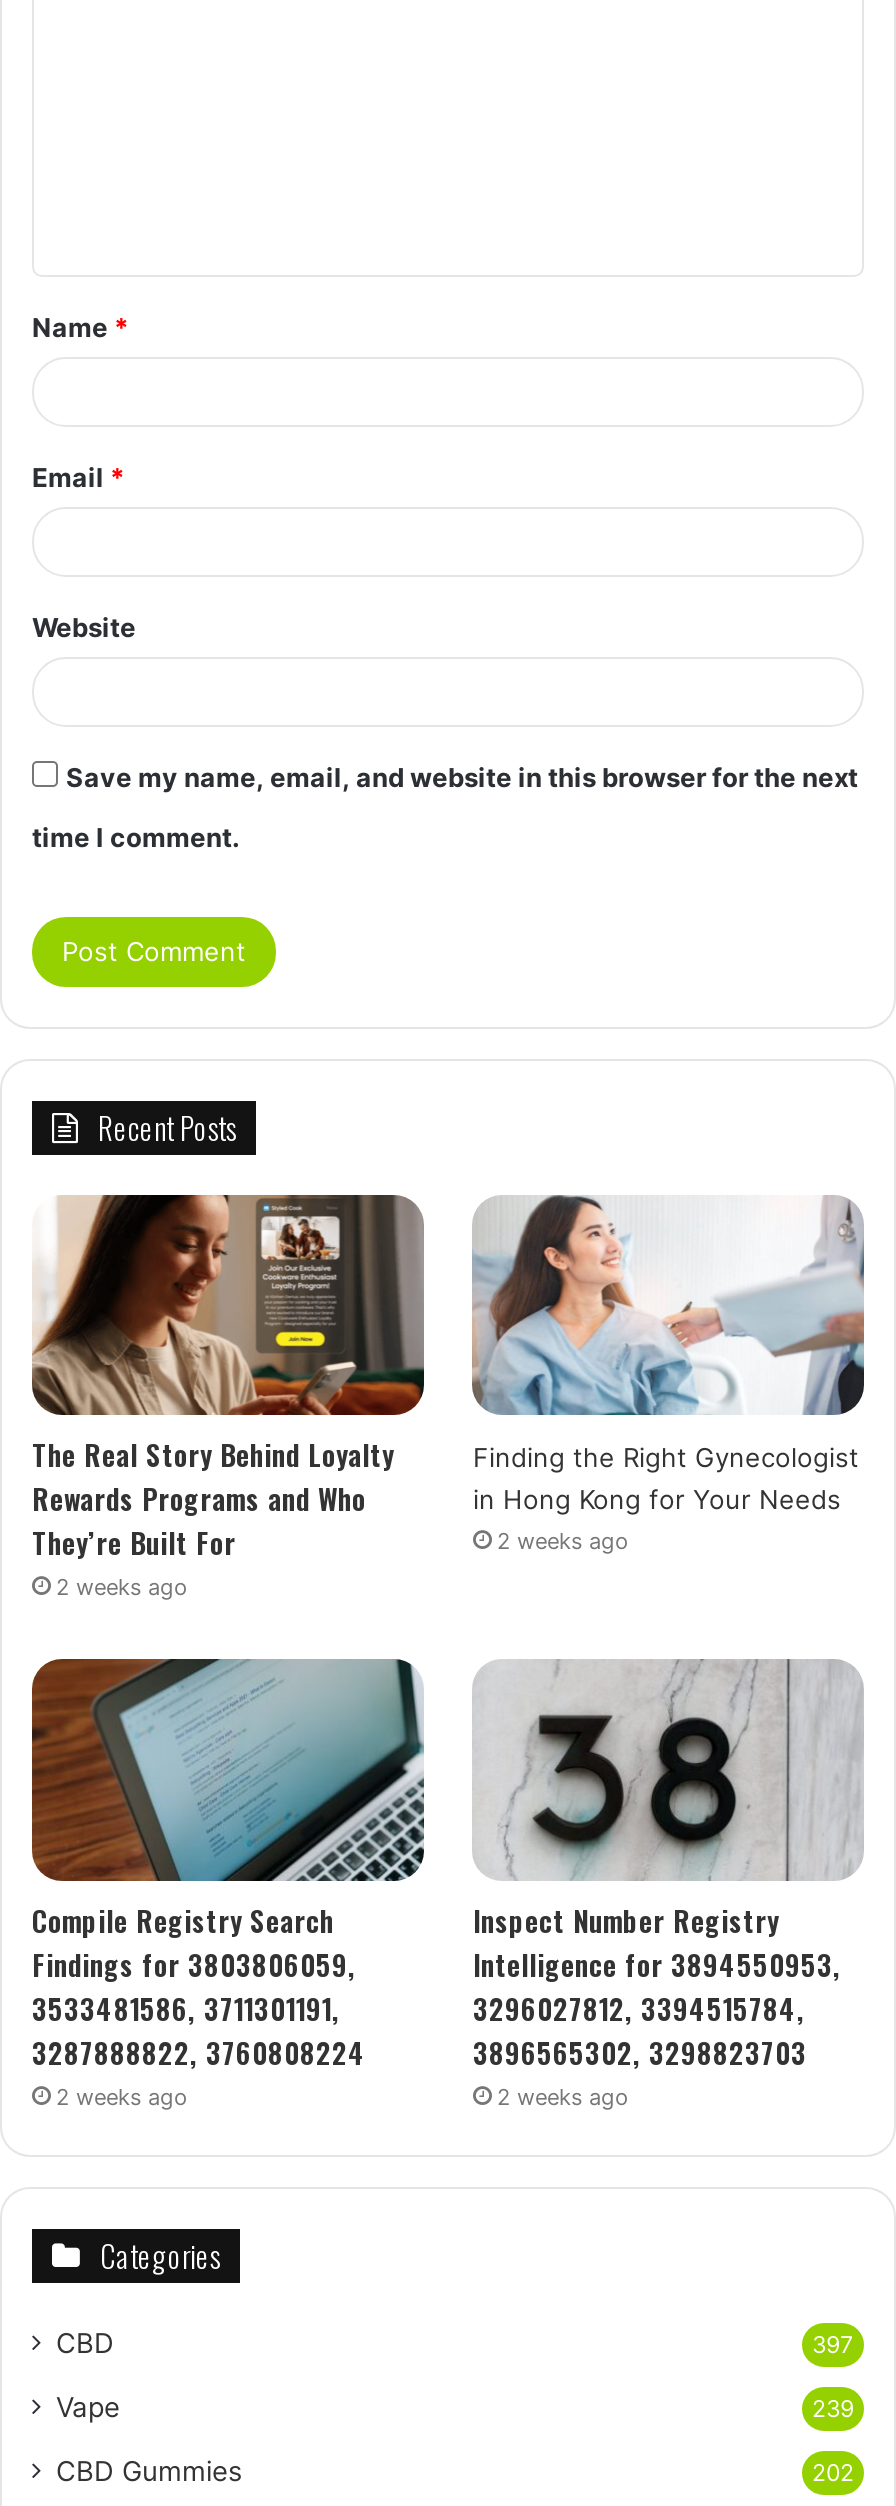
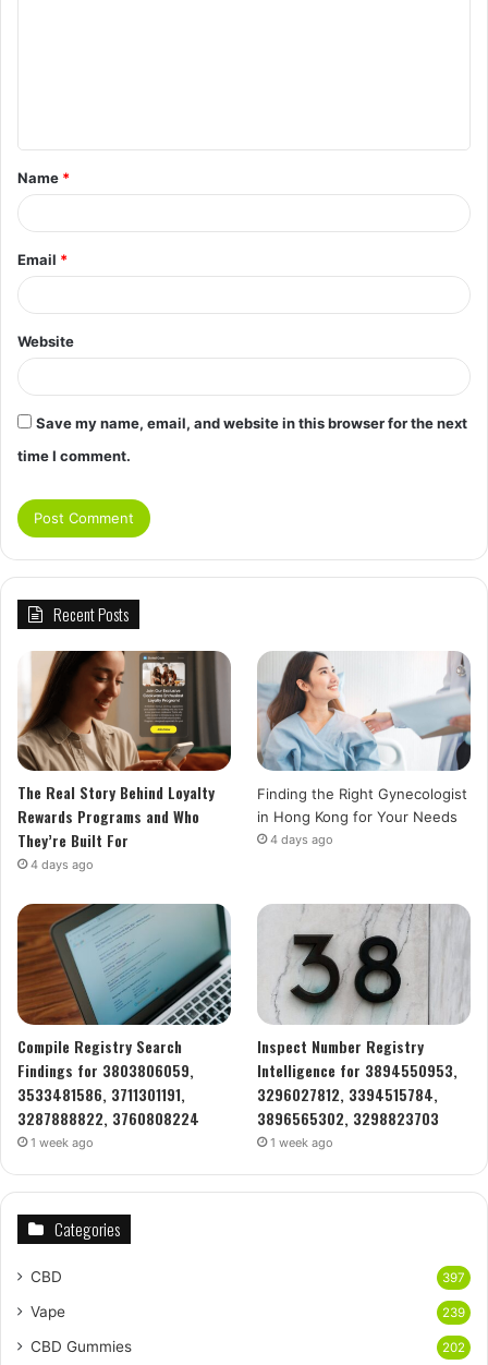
- 2 weeks ago
+ 4 days ago

- 2 weeks ago
+ 4 days ago

- 2 weeks ago
+ 1 week ago

- 2 weeks ago
+ 1 week ago
